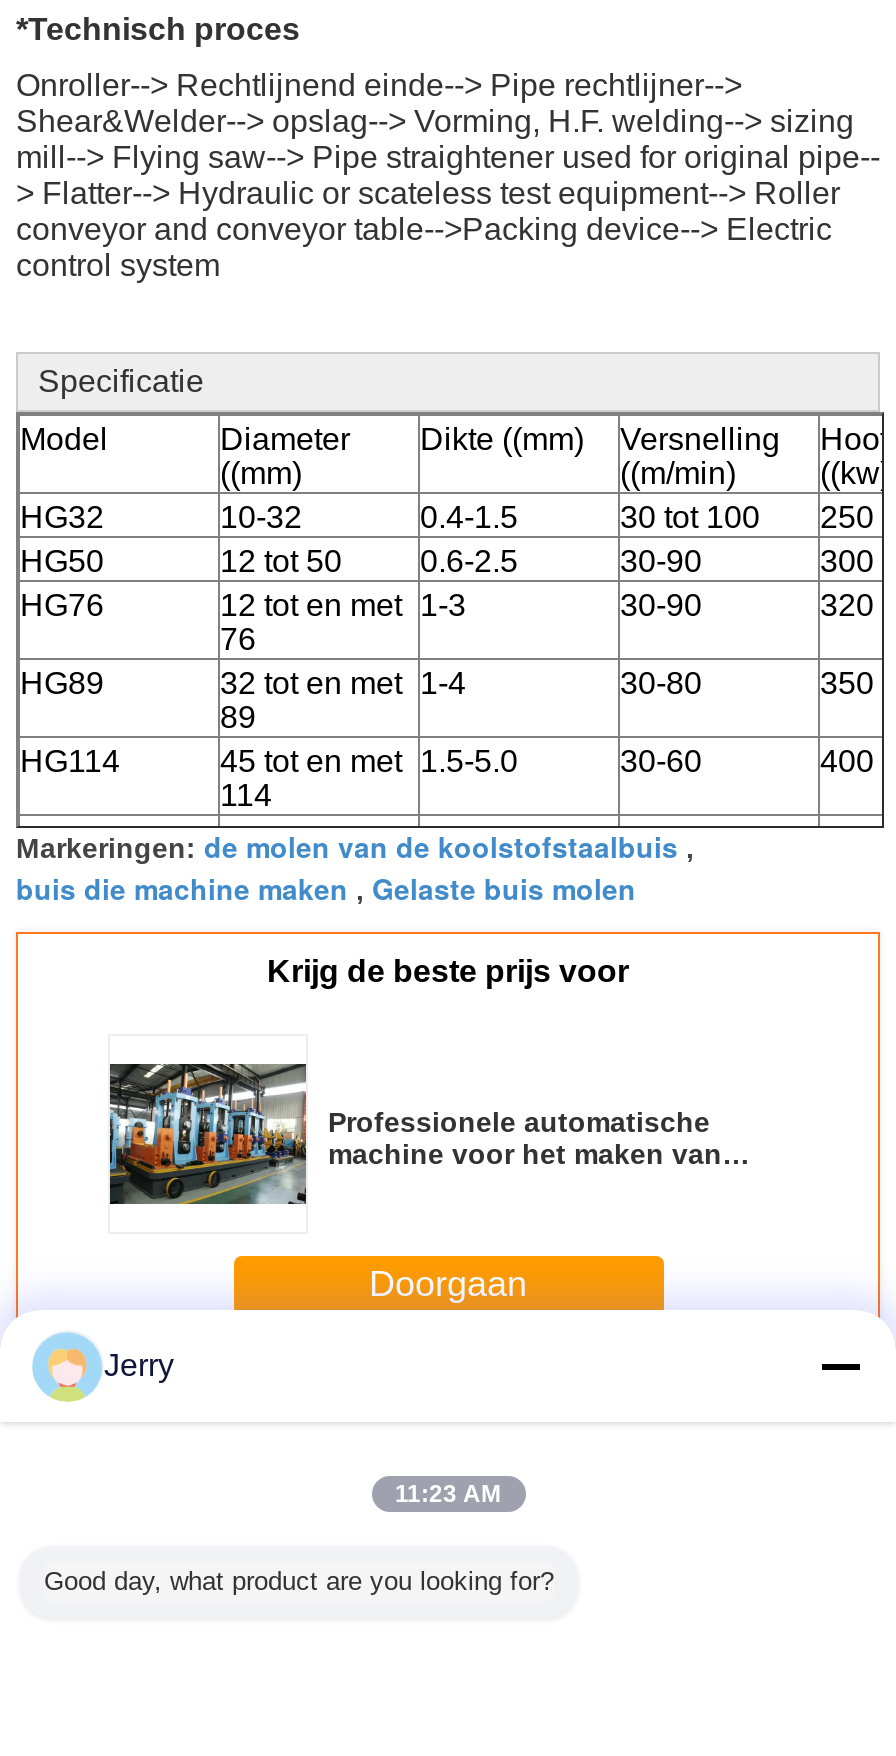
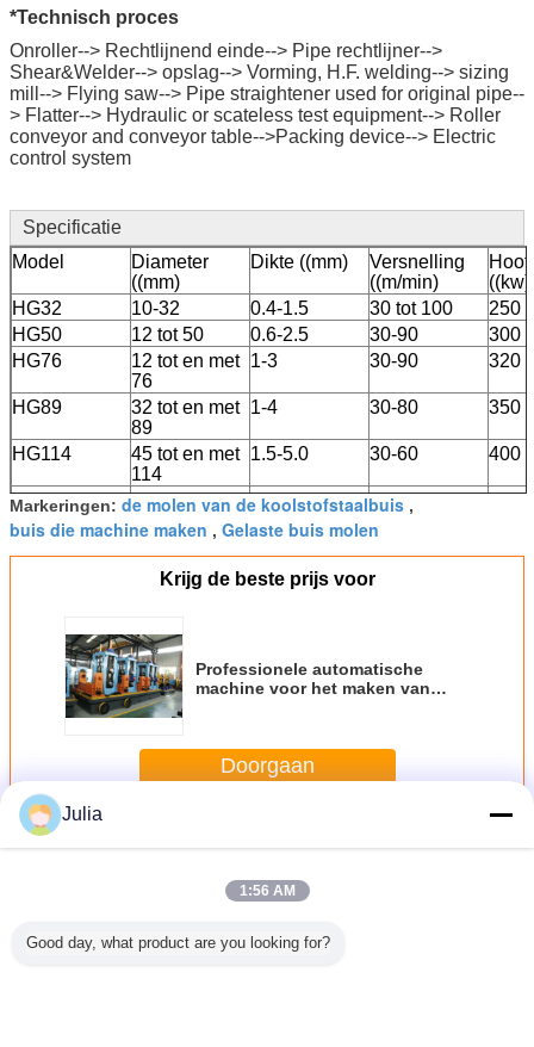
- Jerry
+ Julia

- 11:23 AM
+ 1:56 AM
